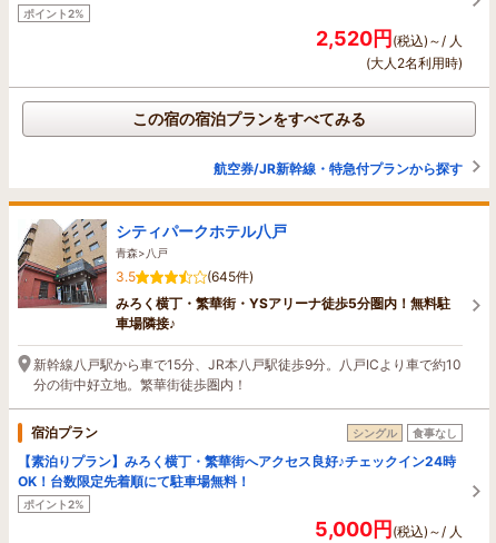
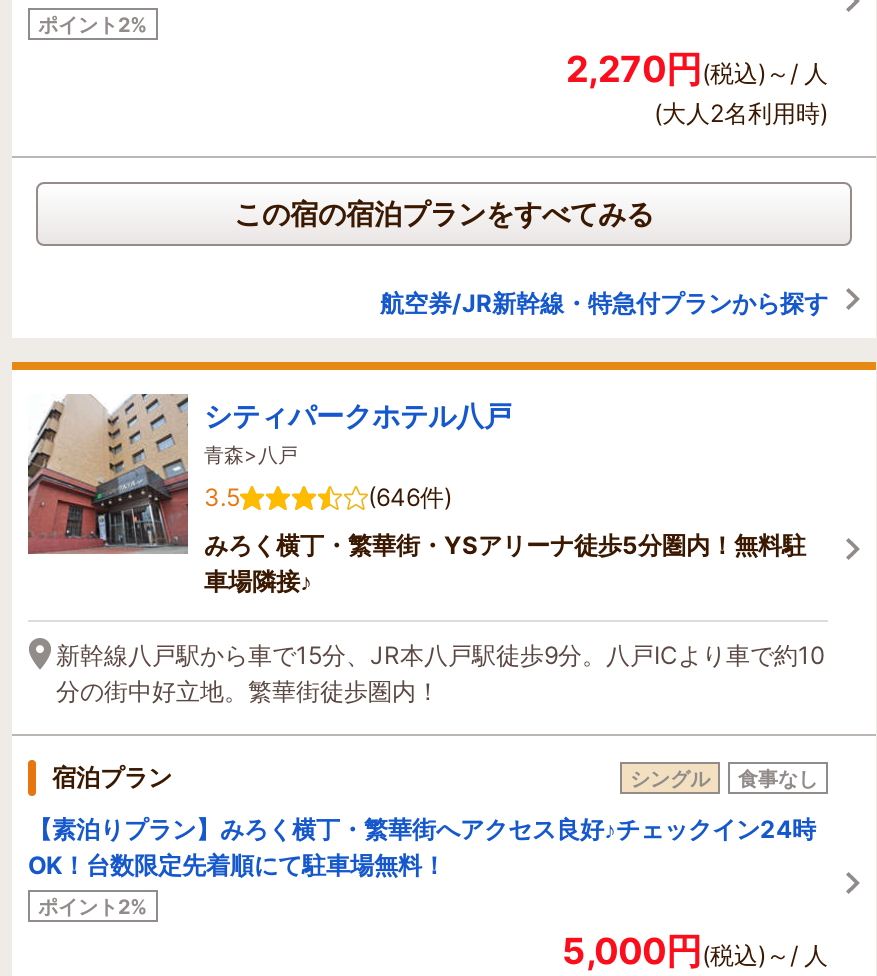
- 2,520円(税込)～/ 人
+ 2,270円(税込)～/ 人

- (645件)
+ (646件)
